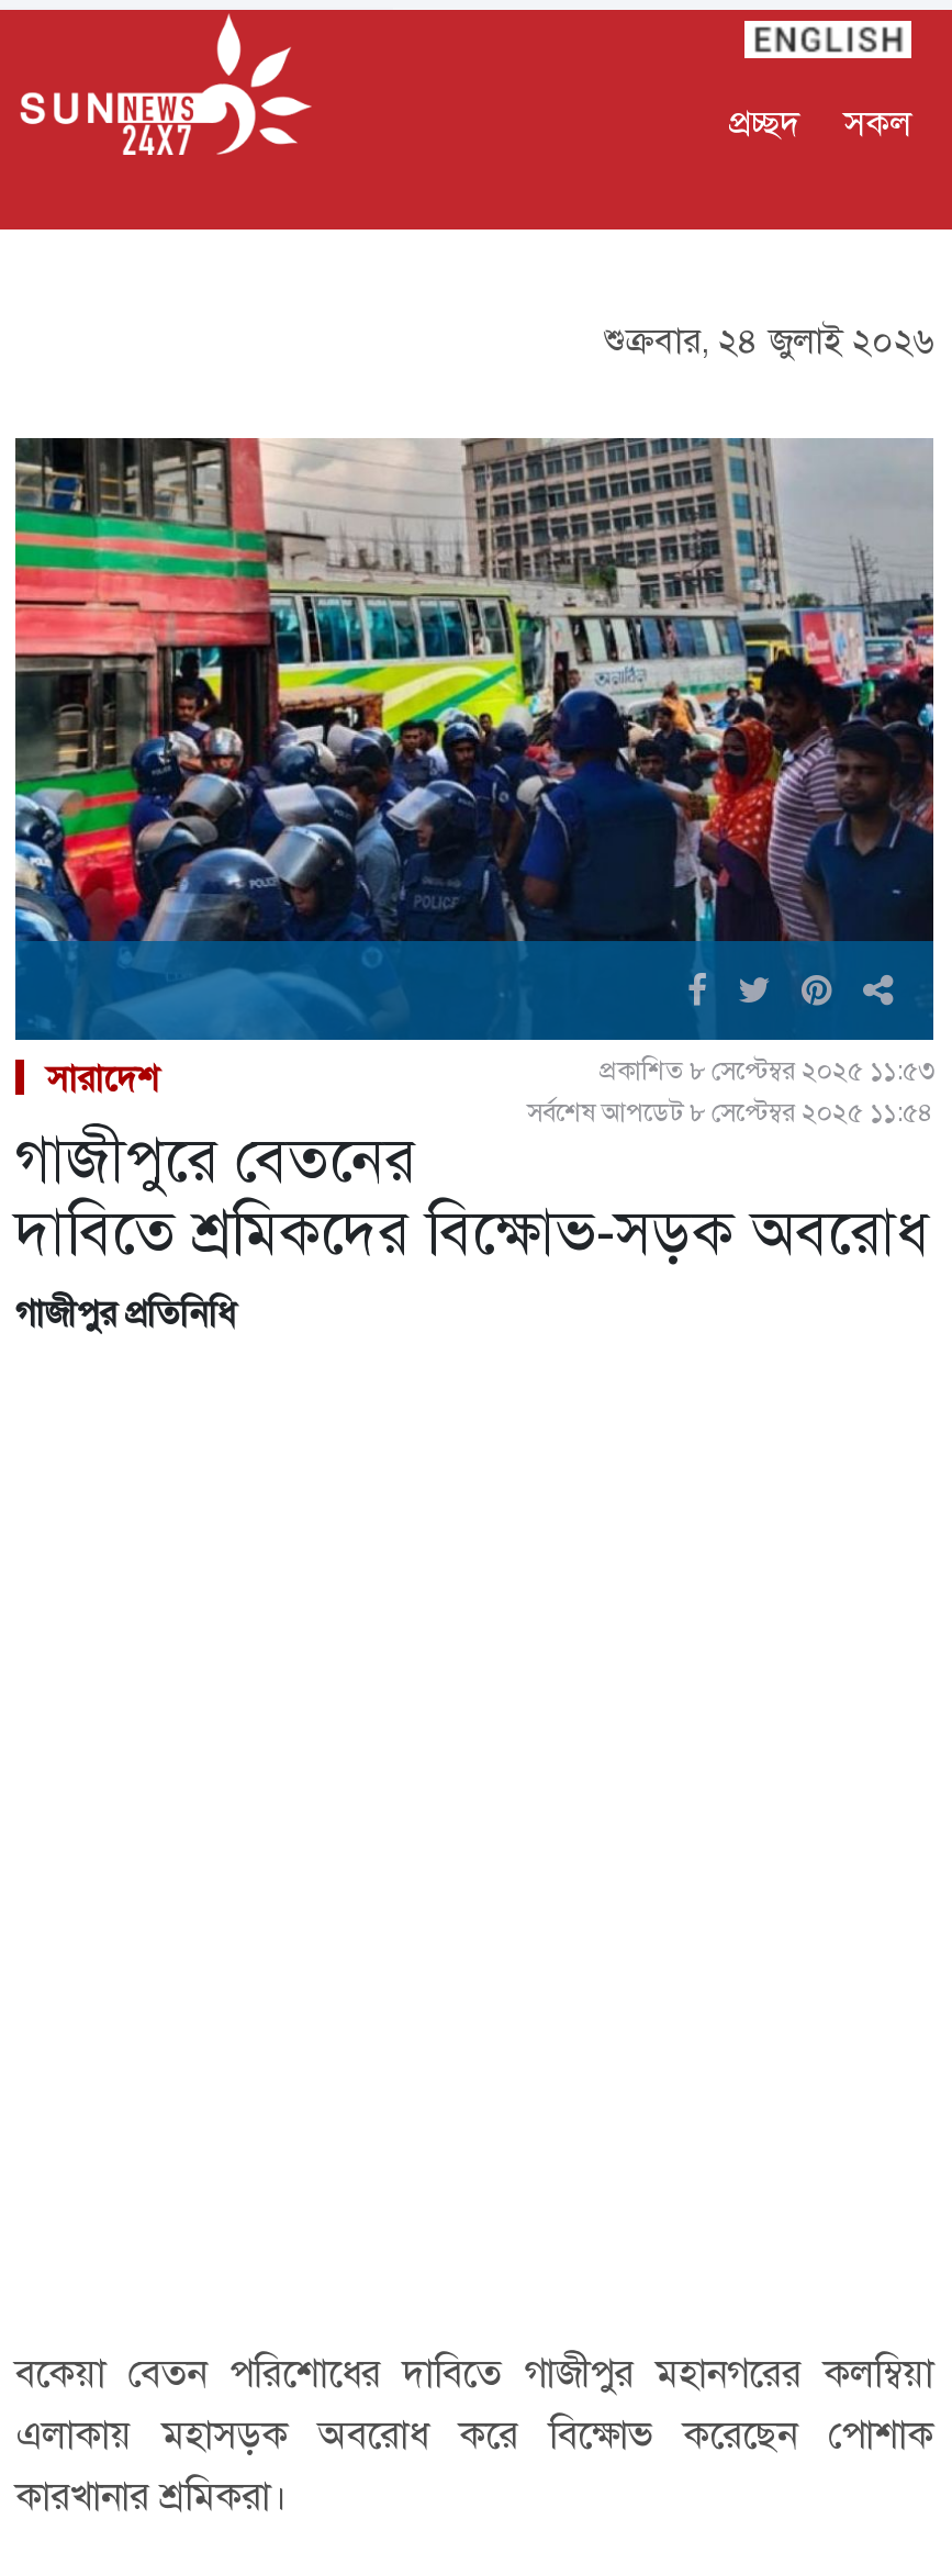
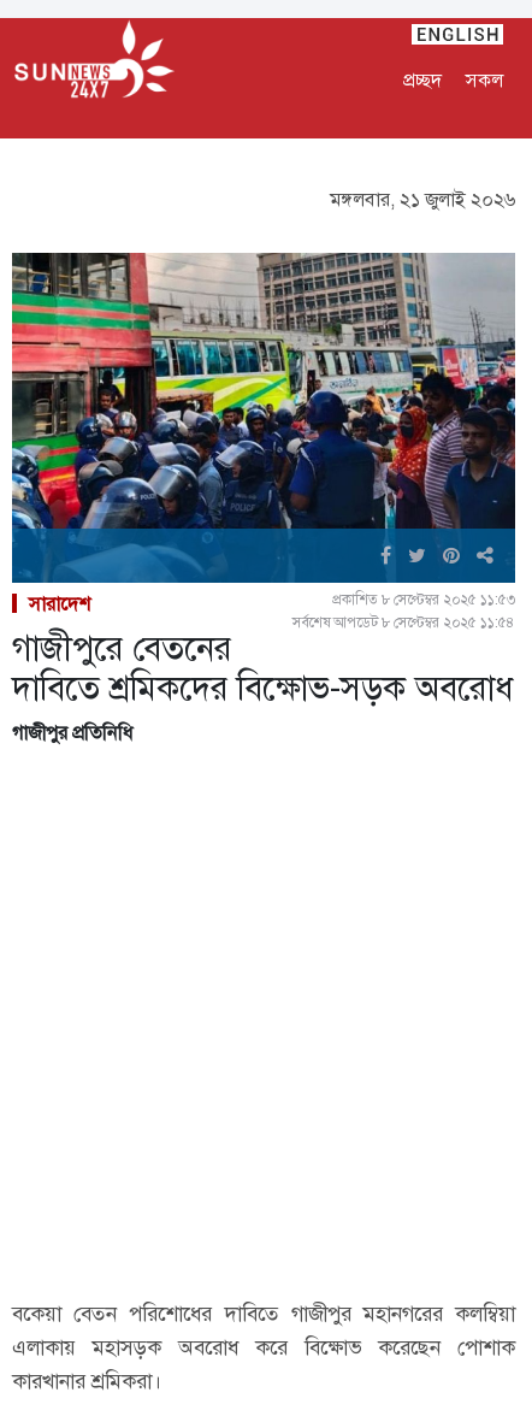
- শুক্রবার, ২৪ জুলাই ২০২৬
+ মঙ্গলবার, ২১ জুলাই ২০২৬
